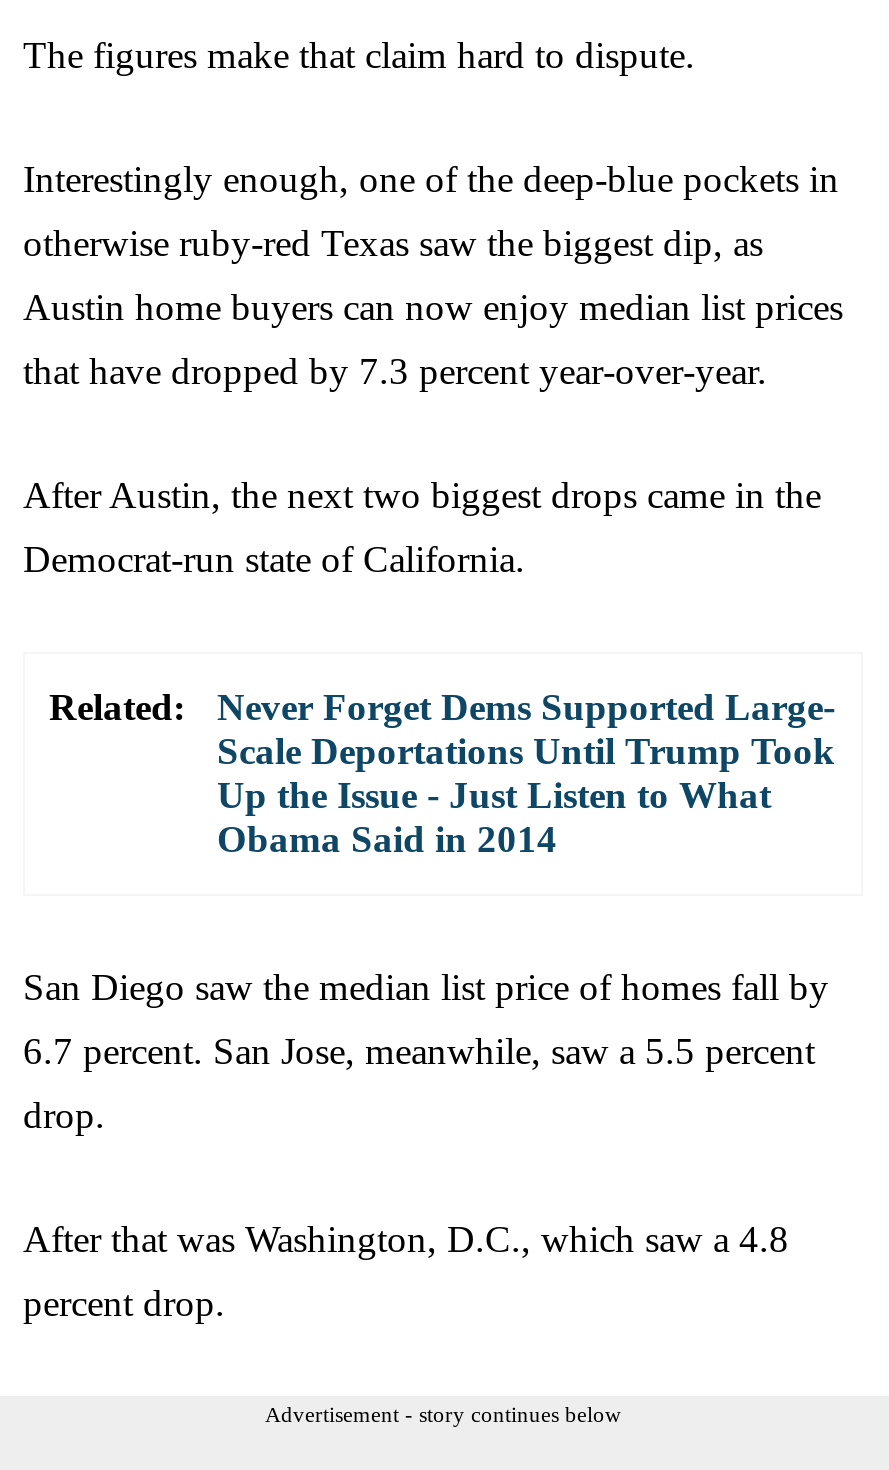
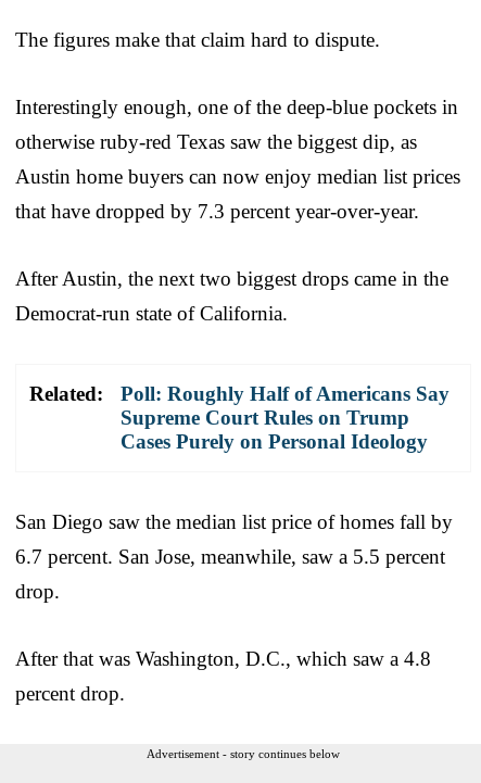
- Never Forget Dems Supported Large-
- Scale Deportations Until Trump Took
- Up the Issue - Just Listen to What
- Obama Said in 2014
+ Poll: Roughly Half of Americans Say
+ Supreme Court Rules on Trump
+ Cases Purely on Personal Ideology
